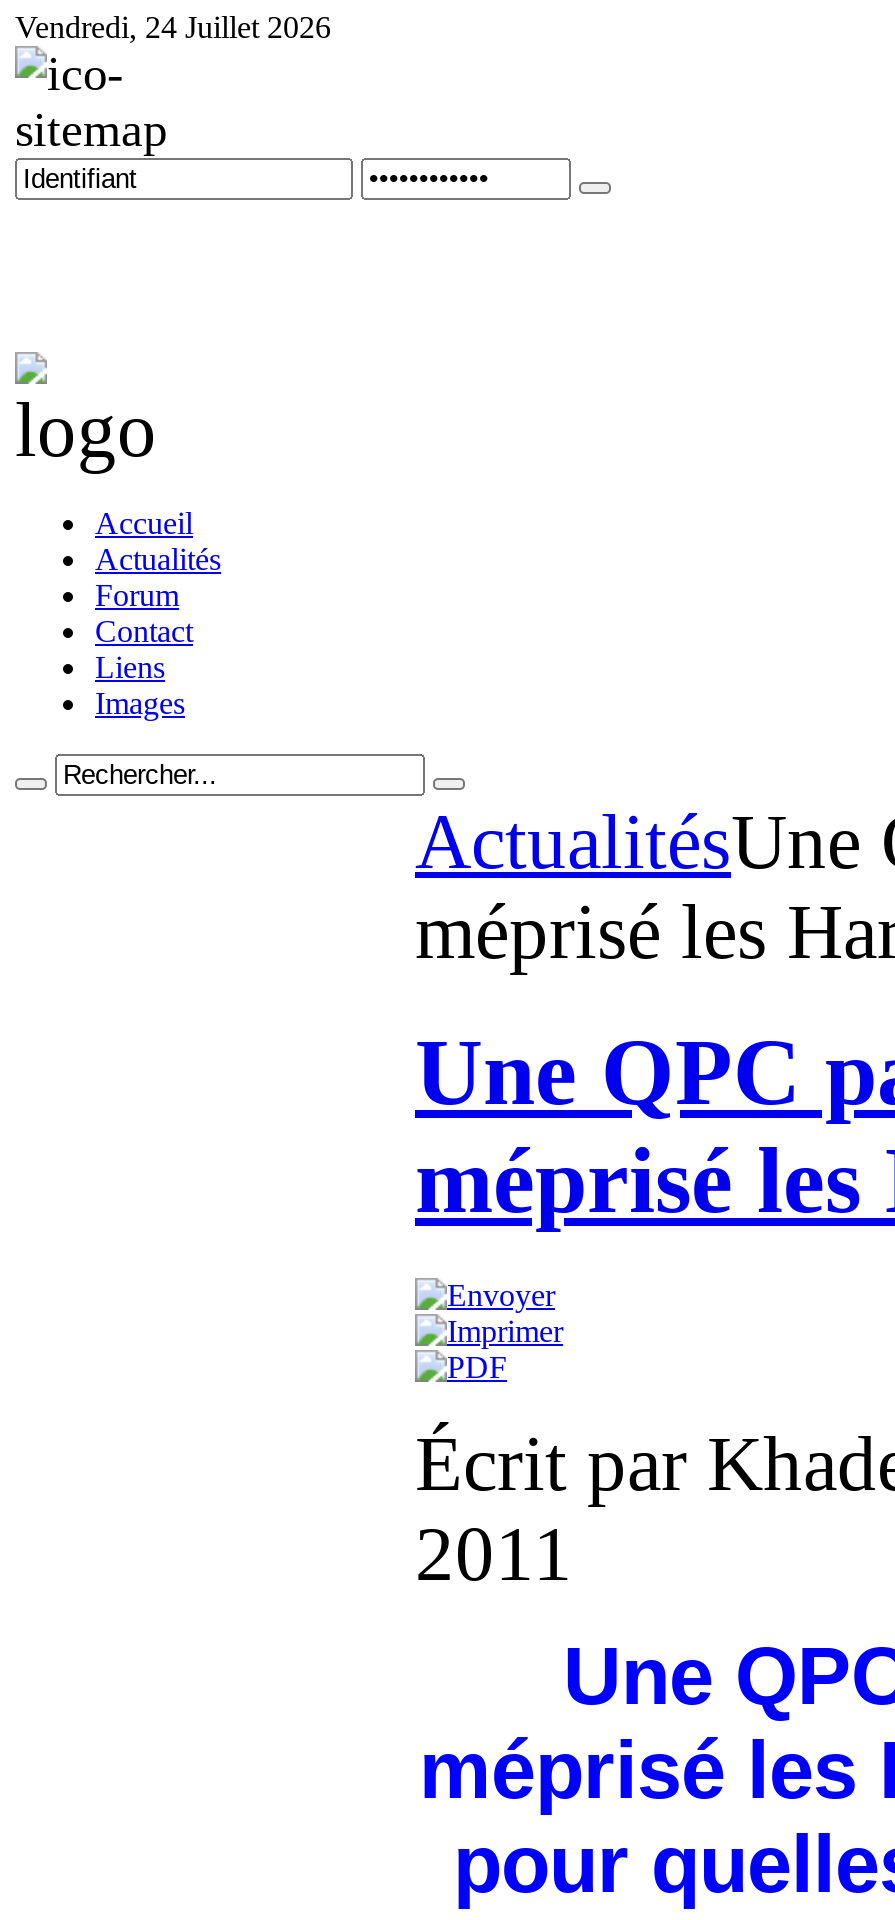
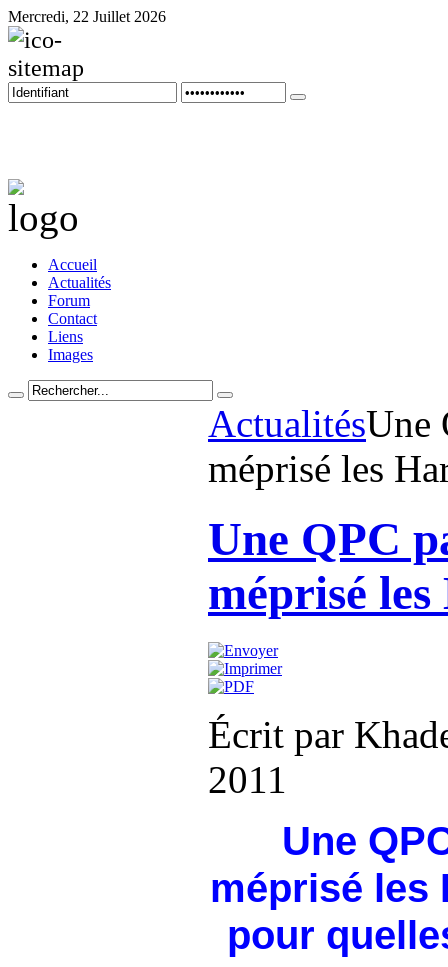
- Vendredi, 24 Juillet 2026
+ Mercredi, 22 Juillet 2026
